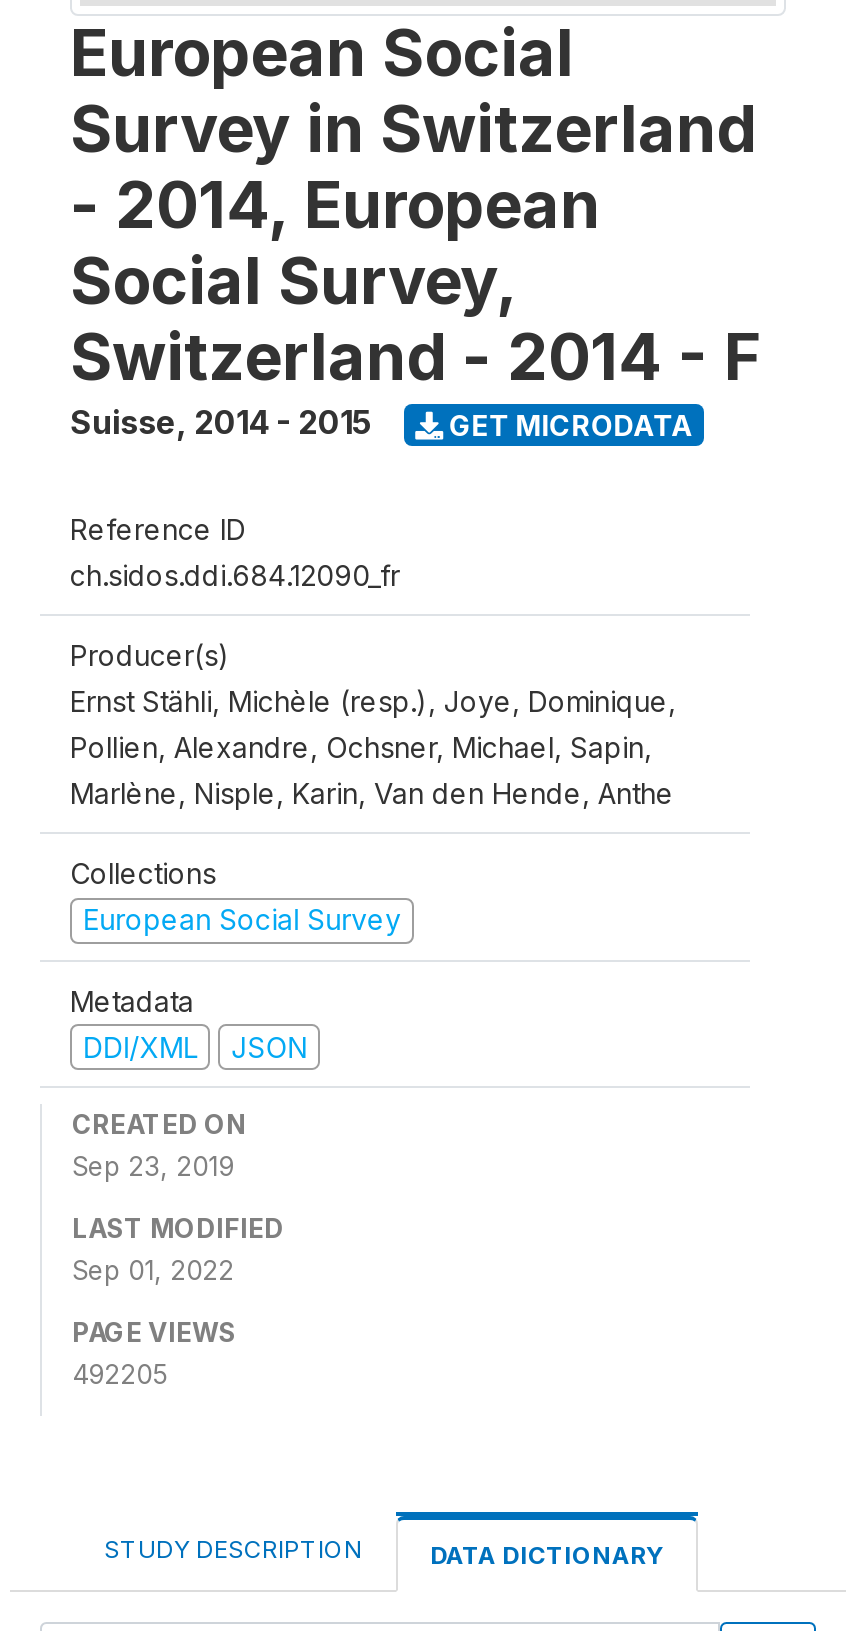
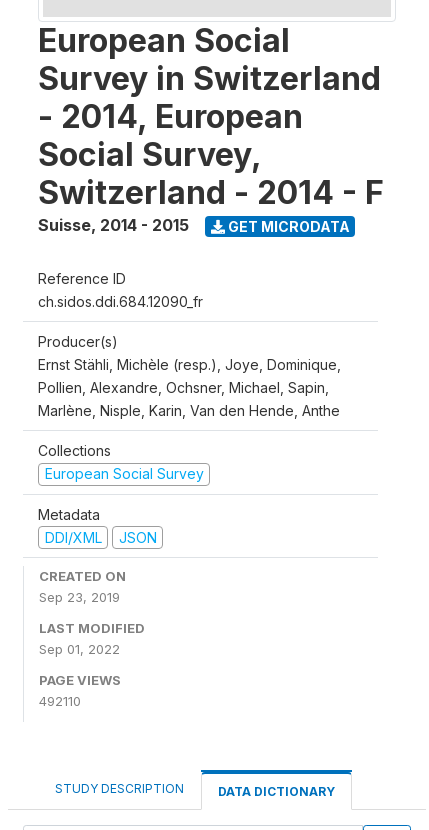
- 492205
+ 492110
